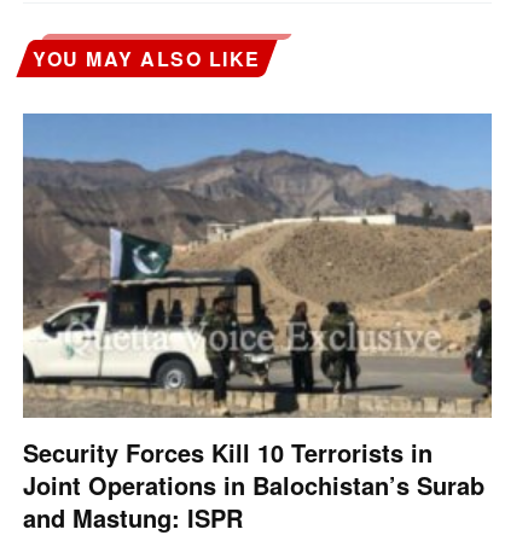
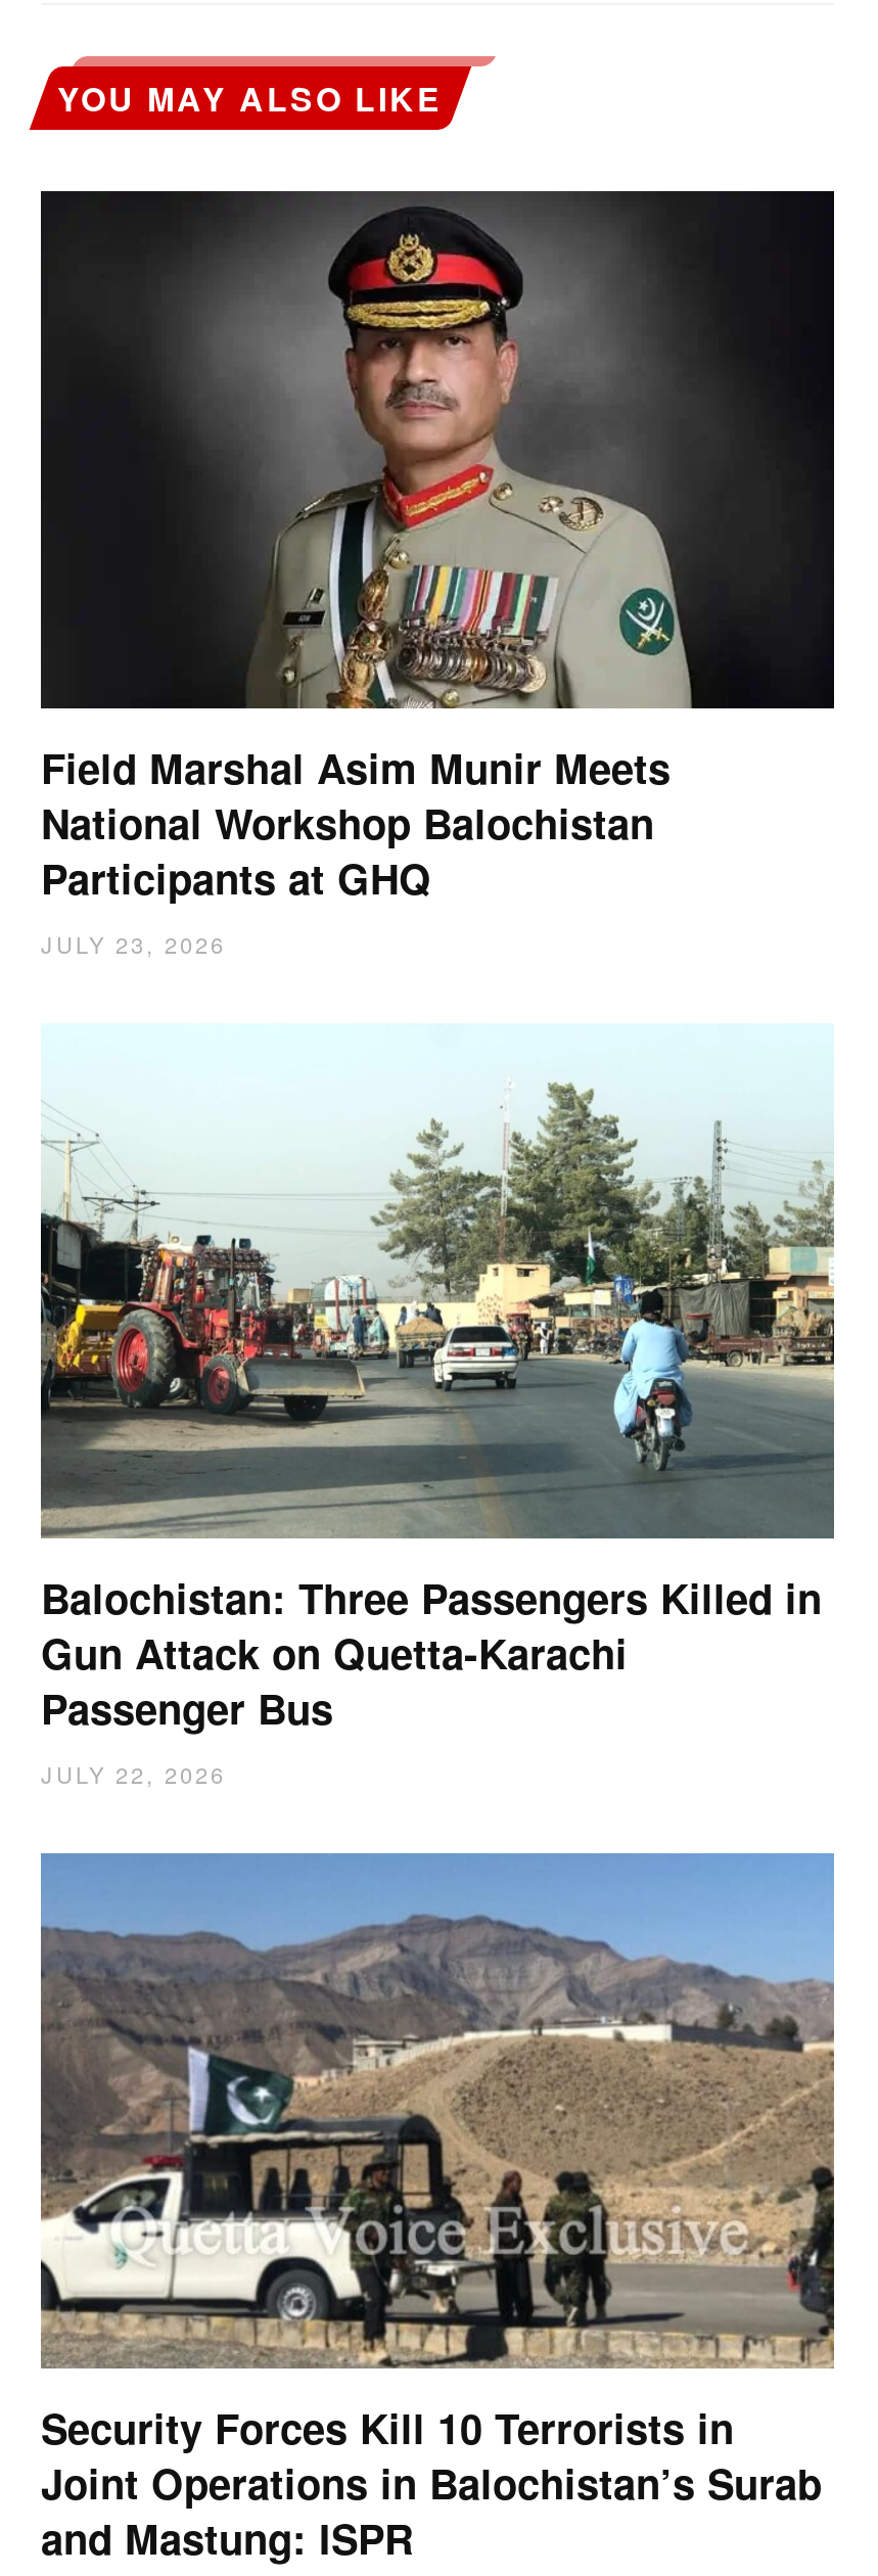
+ [image]
+ Field Marshal Asim Munir Meets
+ National Workshop Balochistan
+ Participants at GHQ
+ JULY 23, 2026

+ [image]
+ Balochistan: Three Passengers Killed in
+ Gun Attack on Quetta-Karachi
+ Passenger Bus
+ JULY 22, 2026
